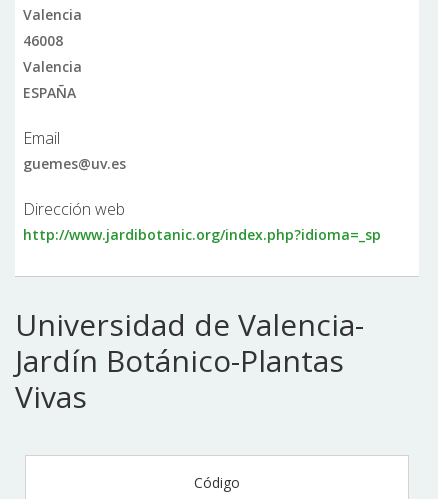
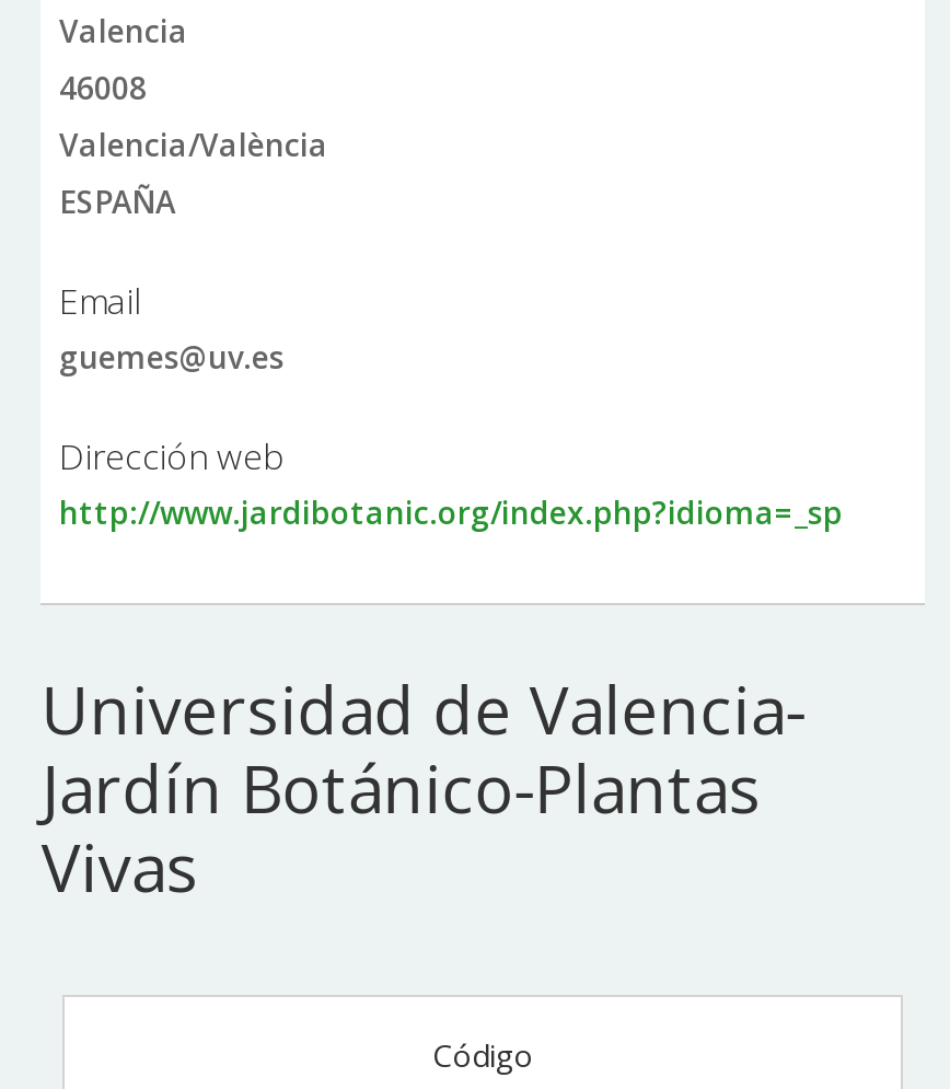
- Valencia
+ Valencia/València
